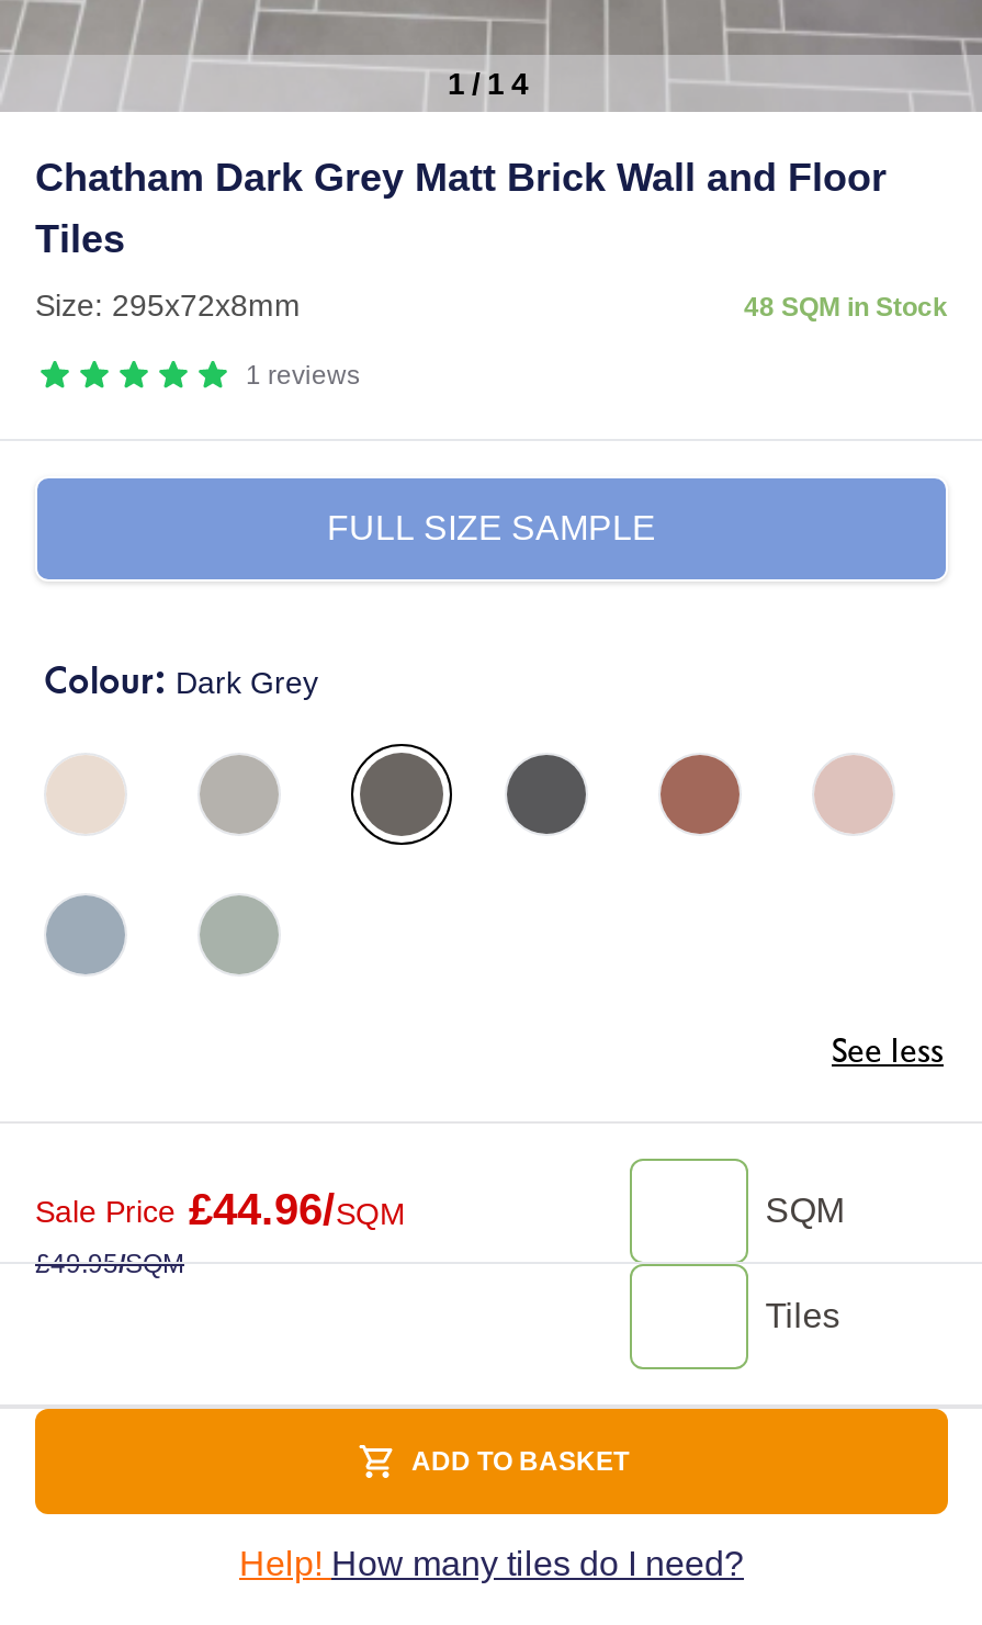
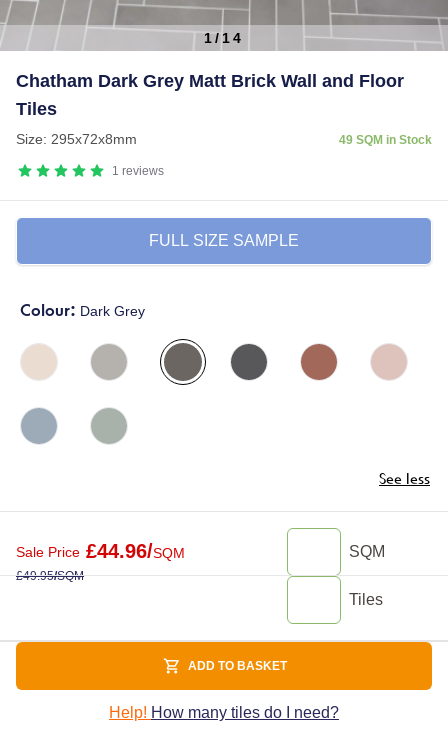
- 48 SQM in Stock
+ 49 SQM in Stock
